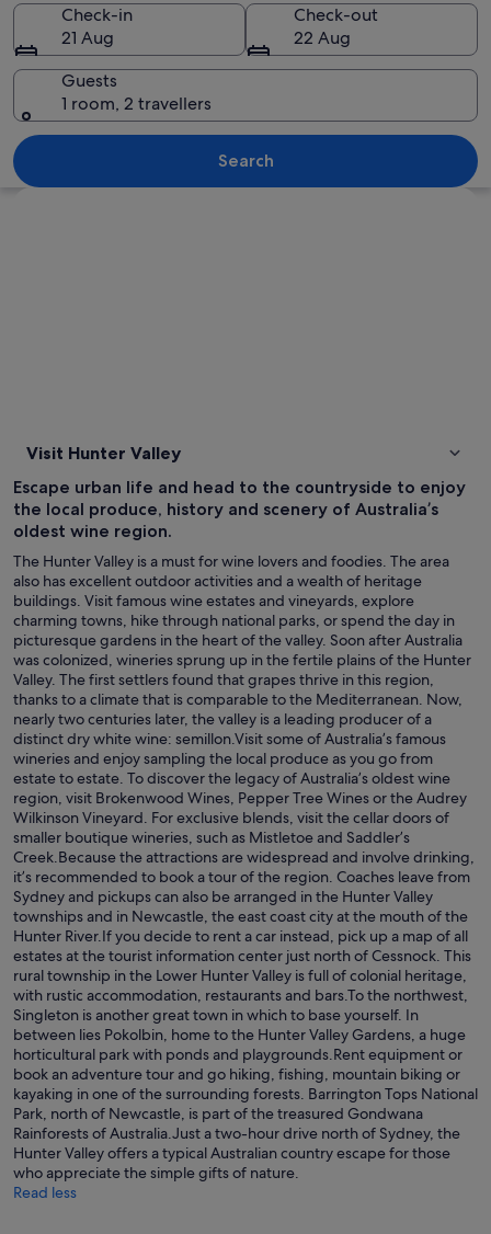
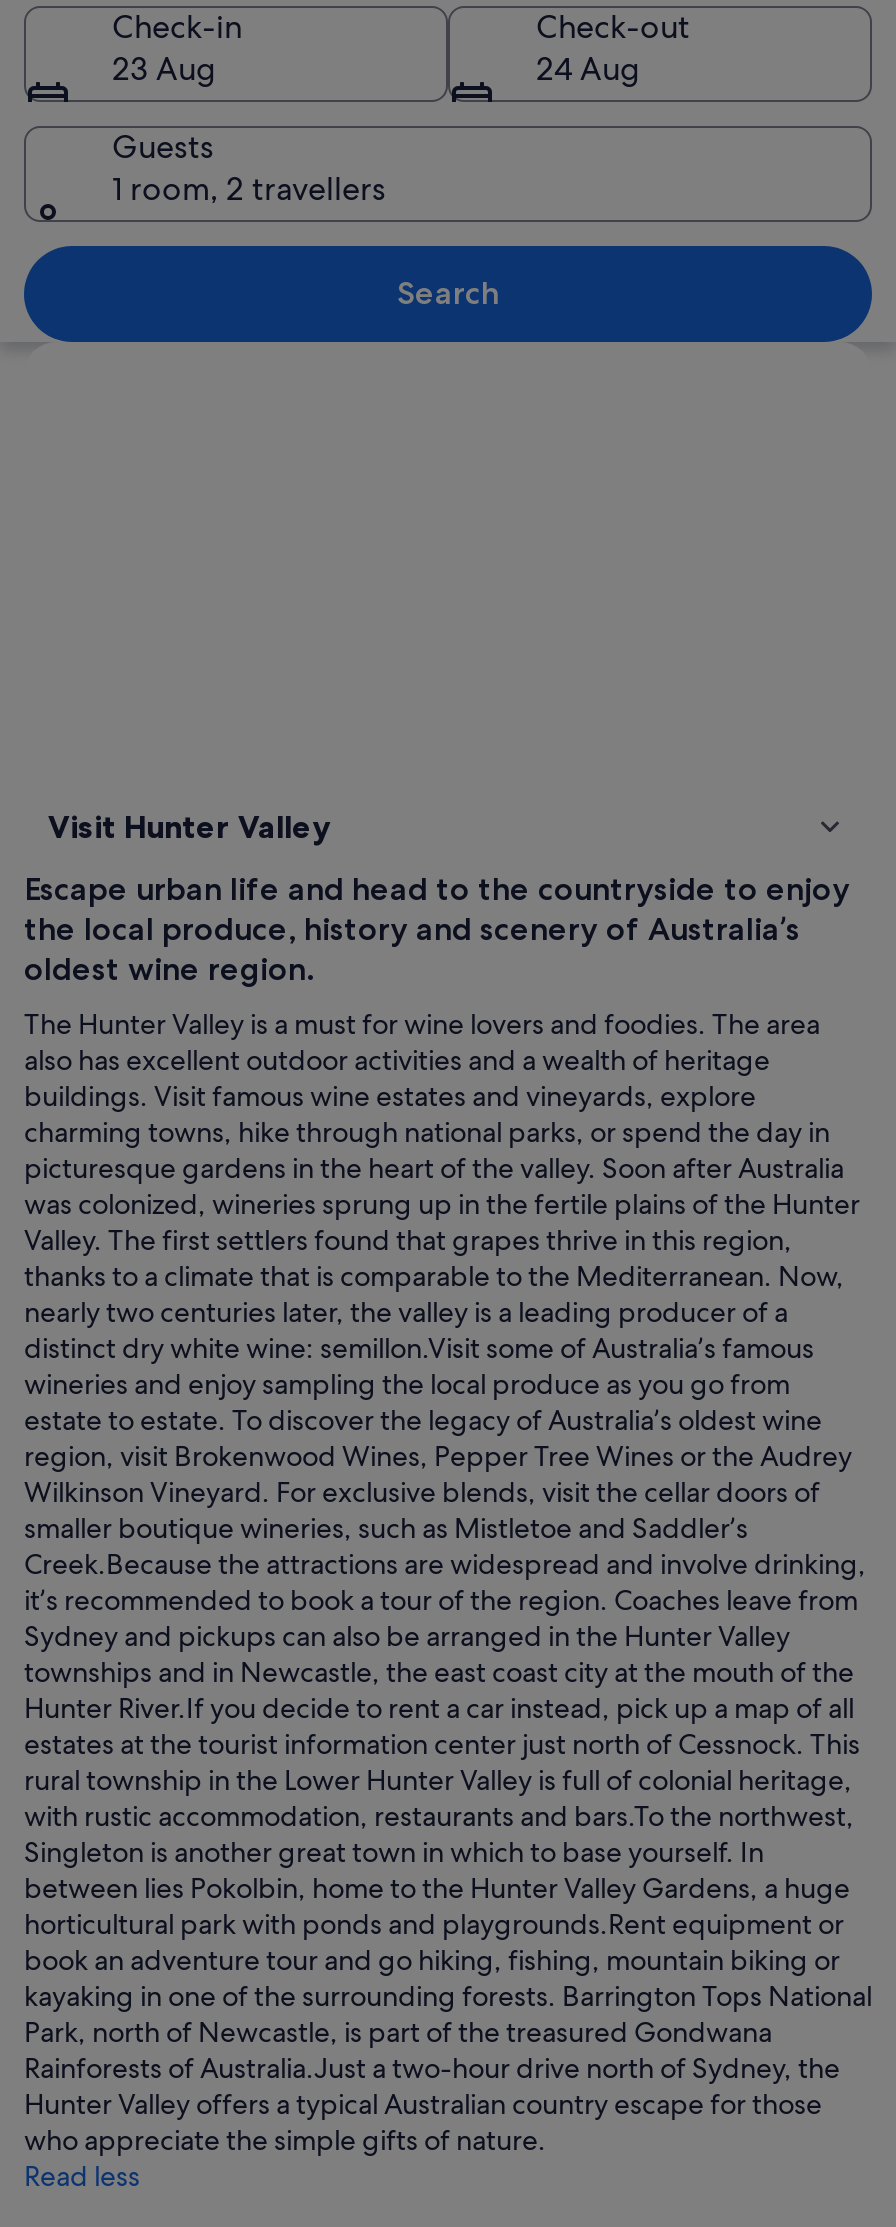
- 21 Aug
+ 23 Aug

- 22 Aug
+ 24 Aug
